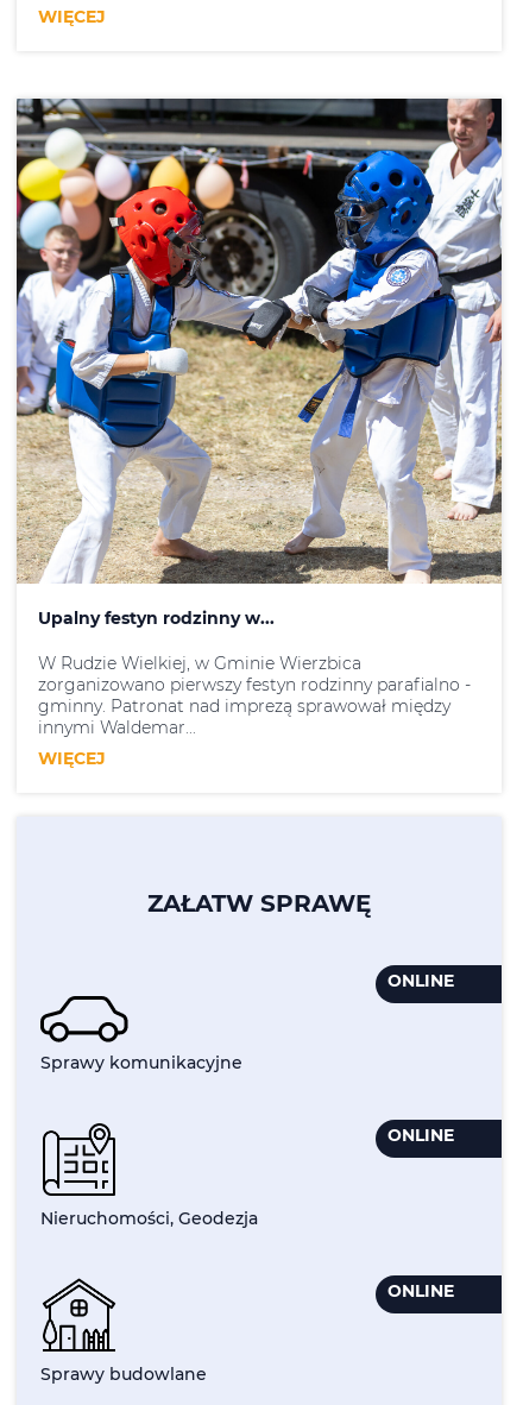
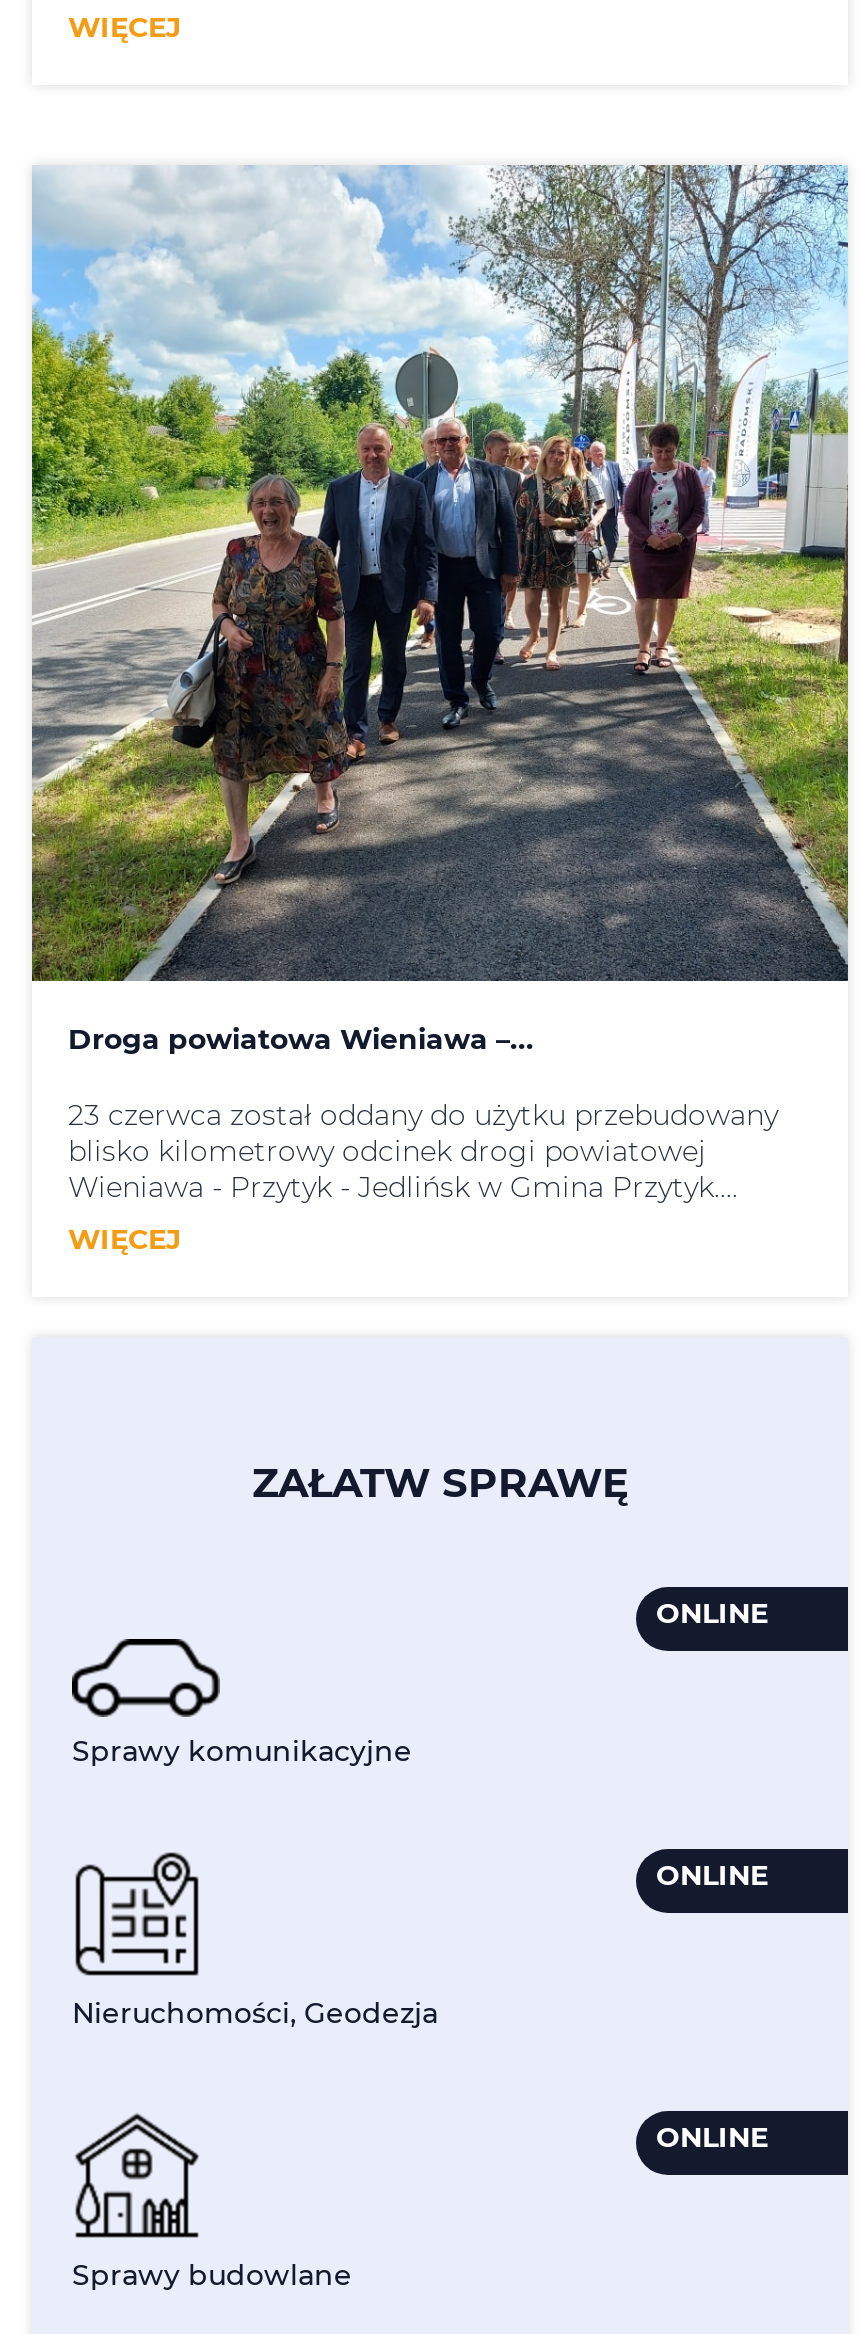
- [image]
- Upalny festyn rodzinny w...
+ [image]
+ Droga powiatowa Wieniawa –...

- W Rudzie Wielkiej, w Gminie Wierzbica
- zorganizowano pierwszy festyn rodzinny parafialno -
- gminny. Patronat nad imprezą sprawował między
- innymi Waldemar...
+ 23 czerwca został oddany do użytku przebudowany
+ blisko kilometrowy odcinek drogi powiatowej
+ Wieniawa - Przytyk - Jedlińsk w Gmina Przytyk....
